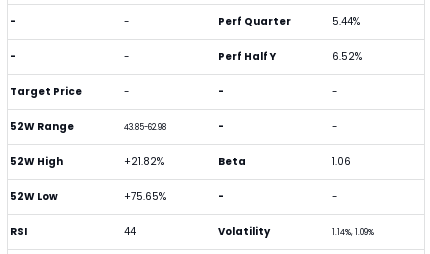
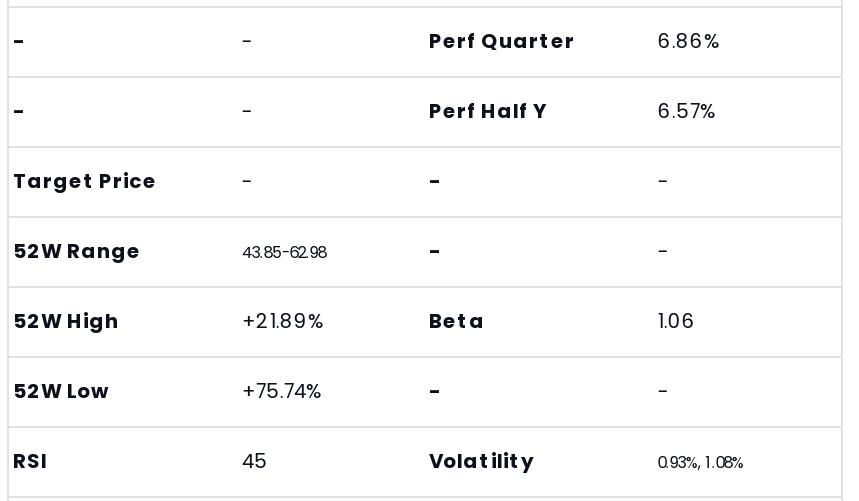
- 5.44%
+ 6.86%

- 6.52%
+ 6.57%

- +21.82%
+ +21.89%

- +75.65%
+ +75.74%

- 44
+ 45

- 1.14%, 1.09%
+ 0.93%, 1.08%
